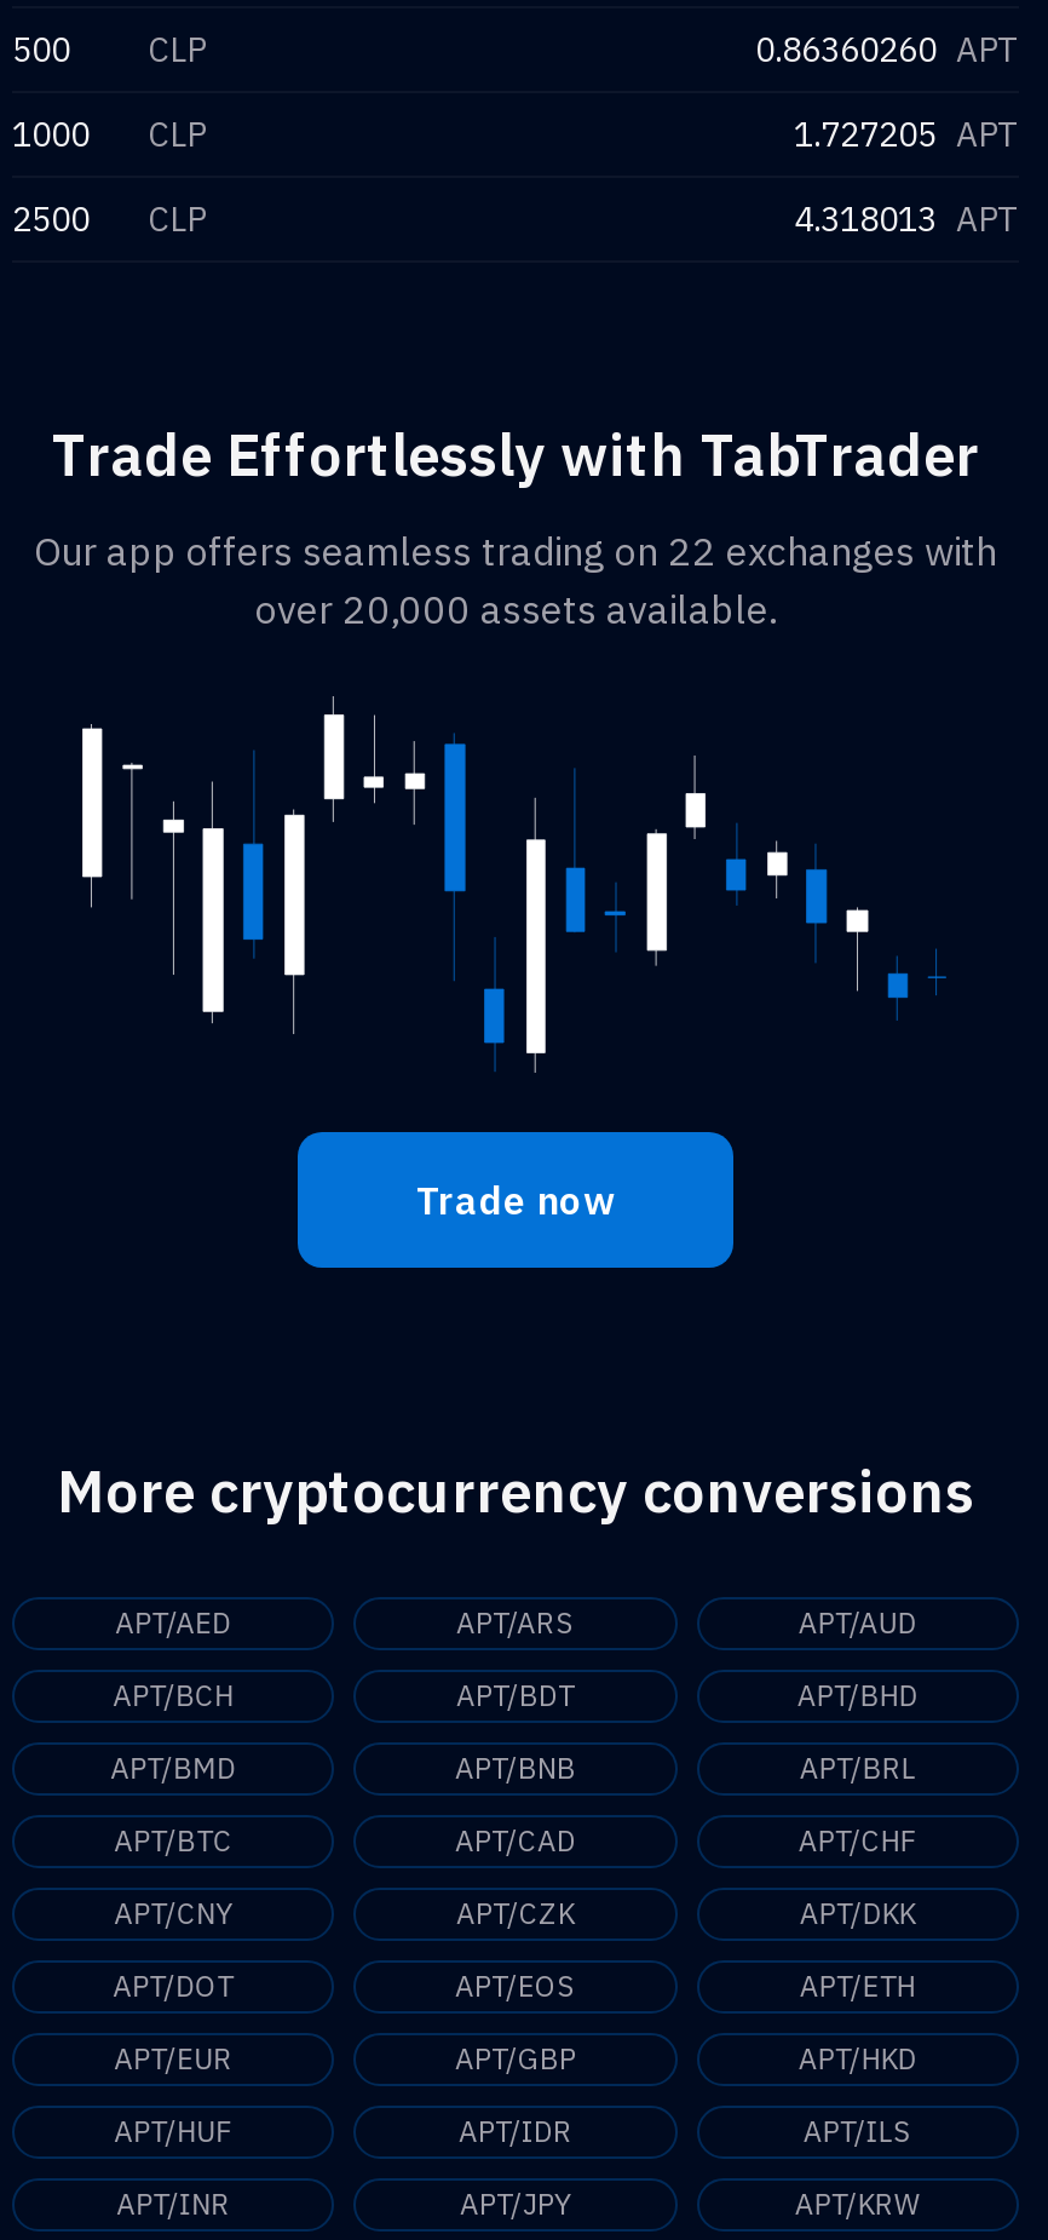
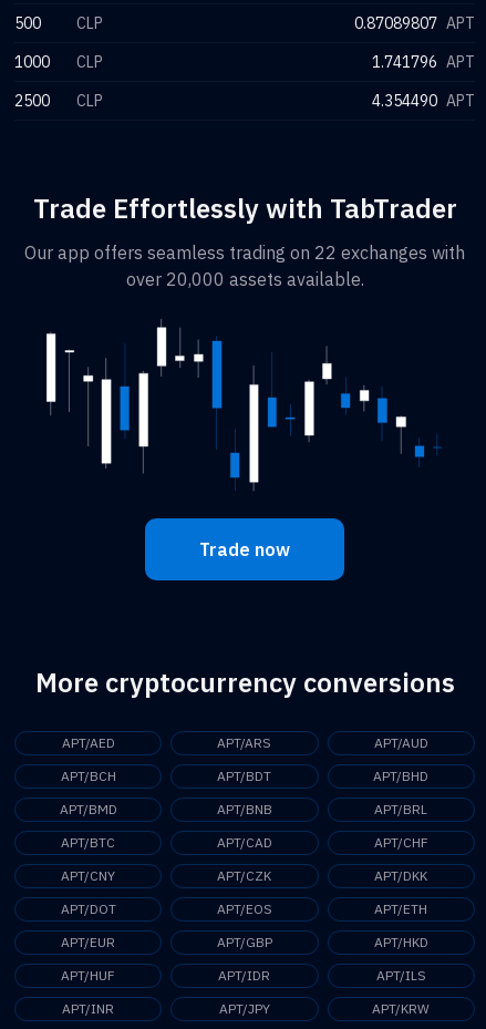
- 0.86360260 APT
+ 0.87089807 APT

- 1.727205 APT
+ 1.741796 APT

- 4.318013 APT
+ 4.354490 APT
